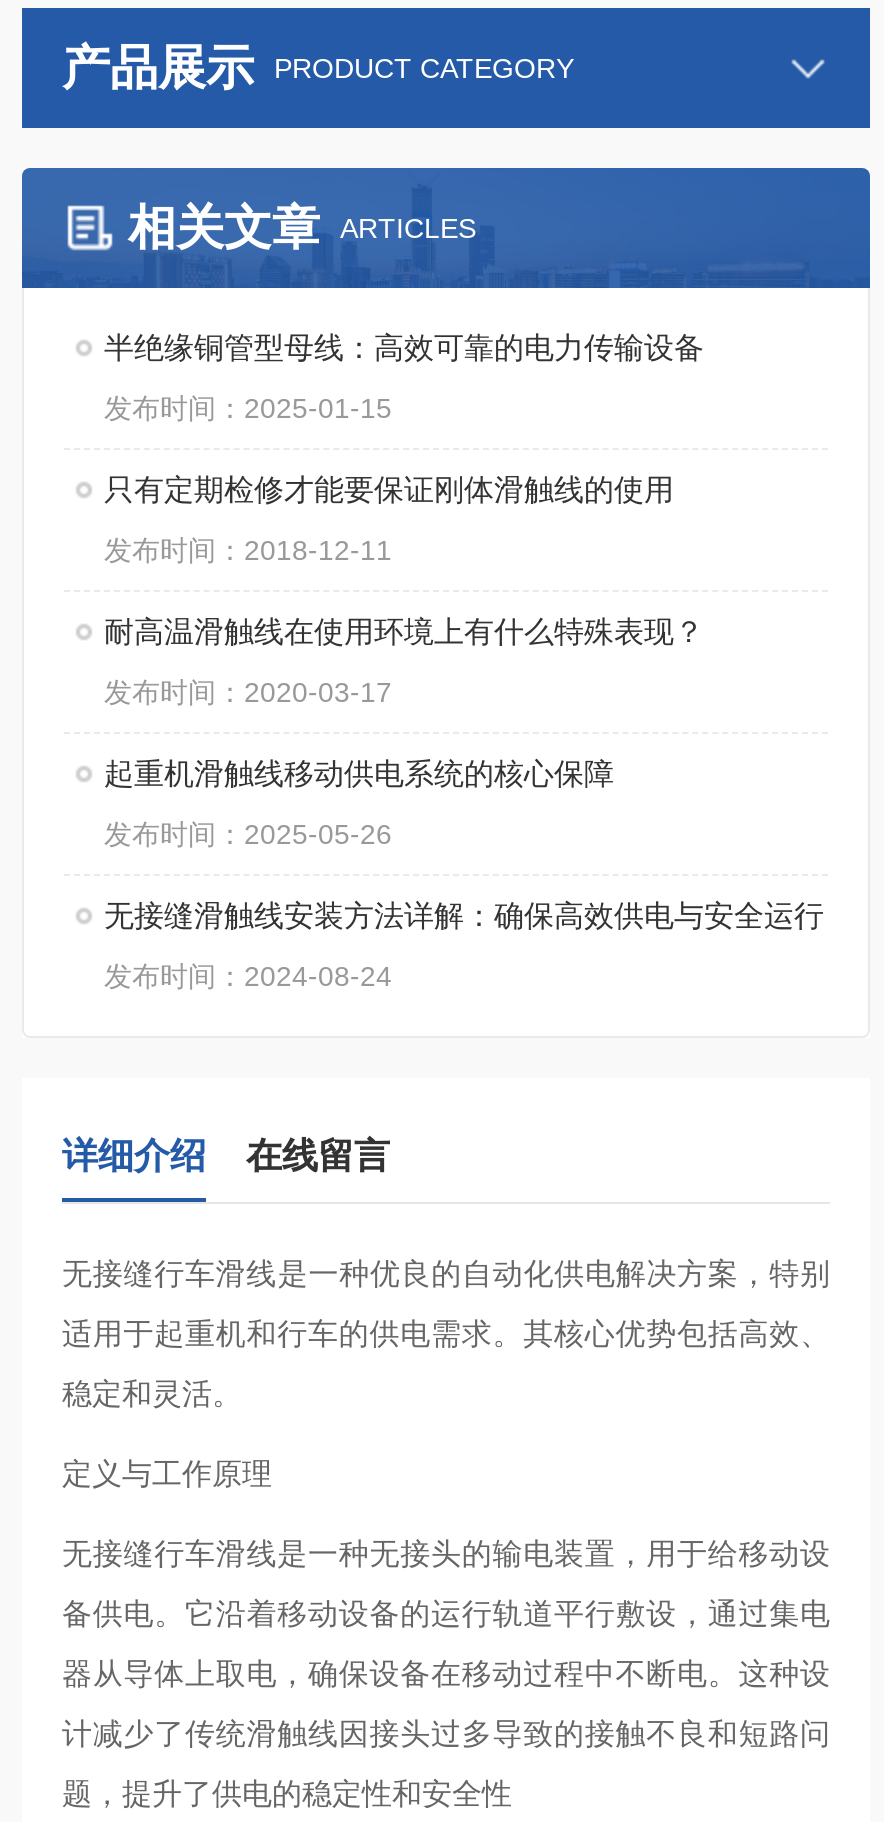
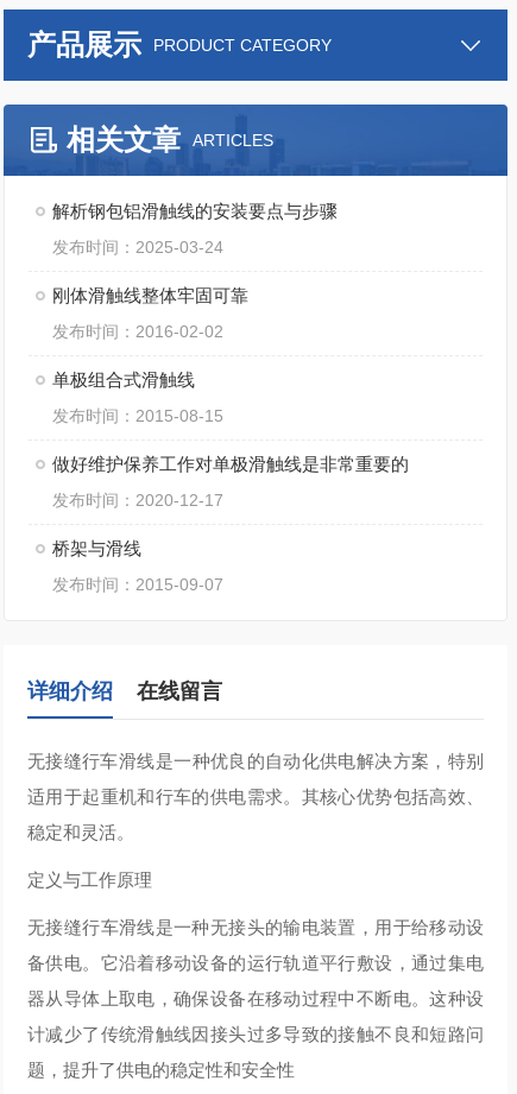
- 半绝缘铜管型母线：高效可靠的电力传输设备
+ 解析钢包铝滑触线的安装要点与步骤

- 发布时间：2025-01-15
+ 发布时间：2025-03-24

- 只有定期检修才能要保证刚体滑触线的使用
+ 刚体滑触线整体牢固可靠

- 发布时间：2018-12-11
+ 发布时间：2016-02-02

- 耐高温滑触线在使用环境上有什么特殊表现？
+ 单极组合式滑触线

- 发布时间：2020-03-17
+ 发布时间：2015-08-15

- 起重机滑触线移动供电系统的核心保障
+ 做好维护保养工作对单极滑触线是非常重要的

- 发布时间：2025-05-26
+ 发布时间：2020-12-17

- 无接缝滑触线安装方法详解：确保高效供电与安全运行
+ 桥架与滑线

- 发布时间：2024-08-24
+ 发布时间：2015-09-07
